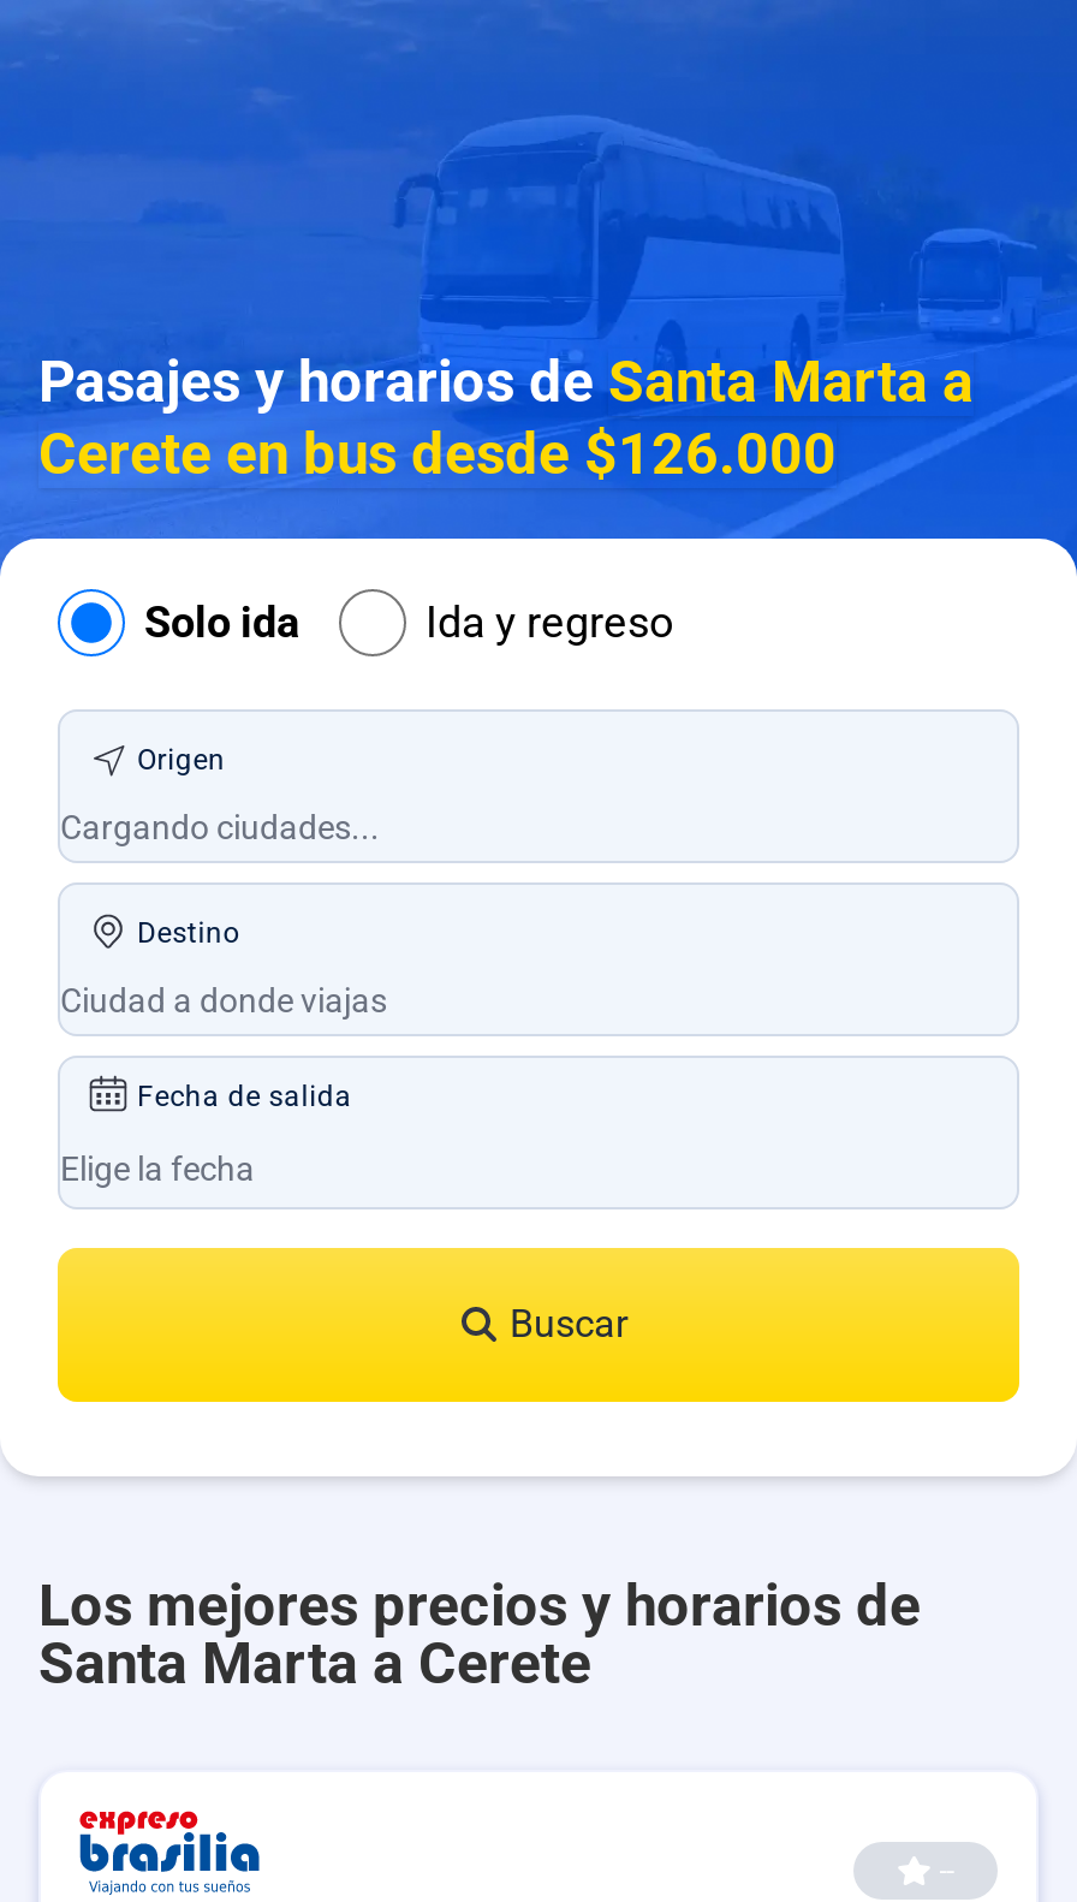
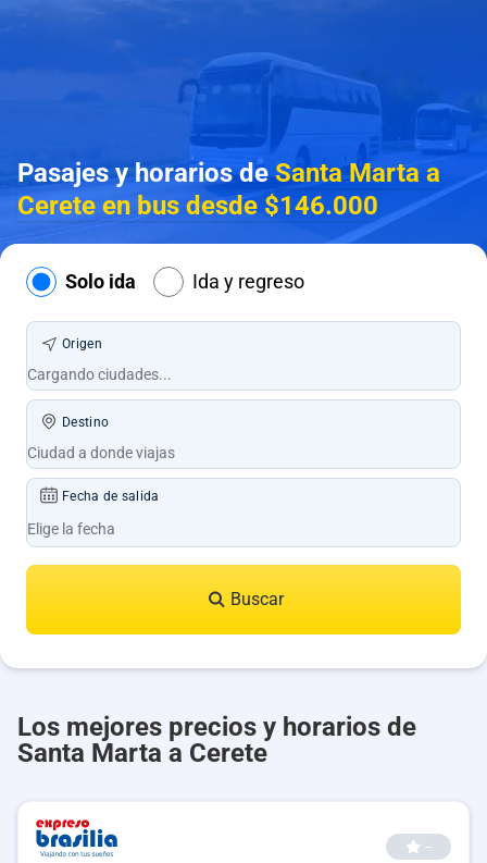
- Cerete en bus desde $126.000
+ Cerete en bus desde $146.000
